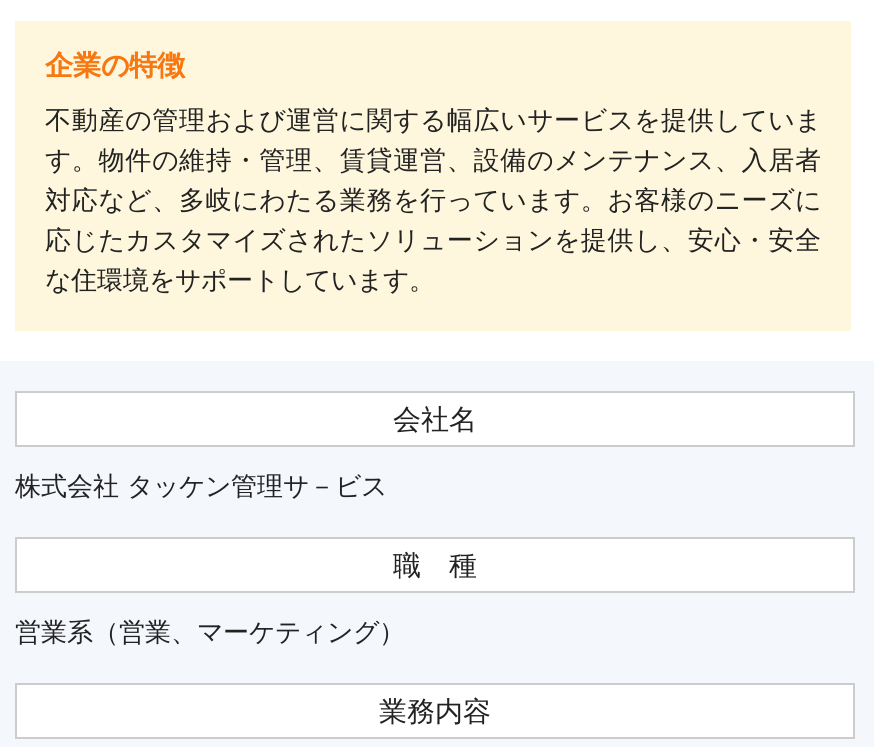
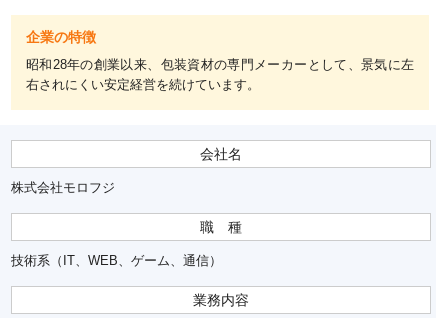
- 不動産の管理および運営に関する幅広いサービスを提供していま
- す。物件の維持・管理、賃貸運営、設備のメンテナンス、入居者
- 対応など、多岐にわたる業務を行っています。お客様のニーズに
- 応じたカスタマイズされたソリューションを提供し、安心・安全
- な住環境をサポートしています。
+ 昭和28年の創業以来、包装資材の専門メーカーとして、景気に左
+ 右されにくい安定経営を続けています。

- 株式会社 タッケン管理サ－ビス
+ 株式会社モロフジ

- 営業系（営業、マーケティング）
+ 技術系（IT、WEB、ゲーム、通信）
